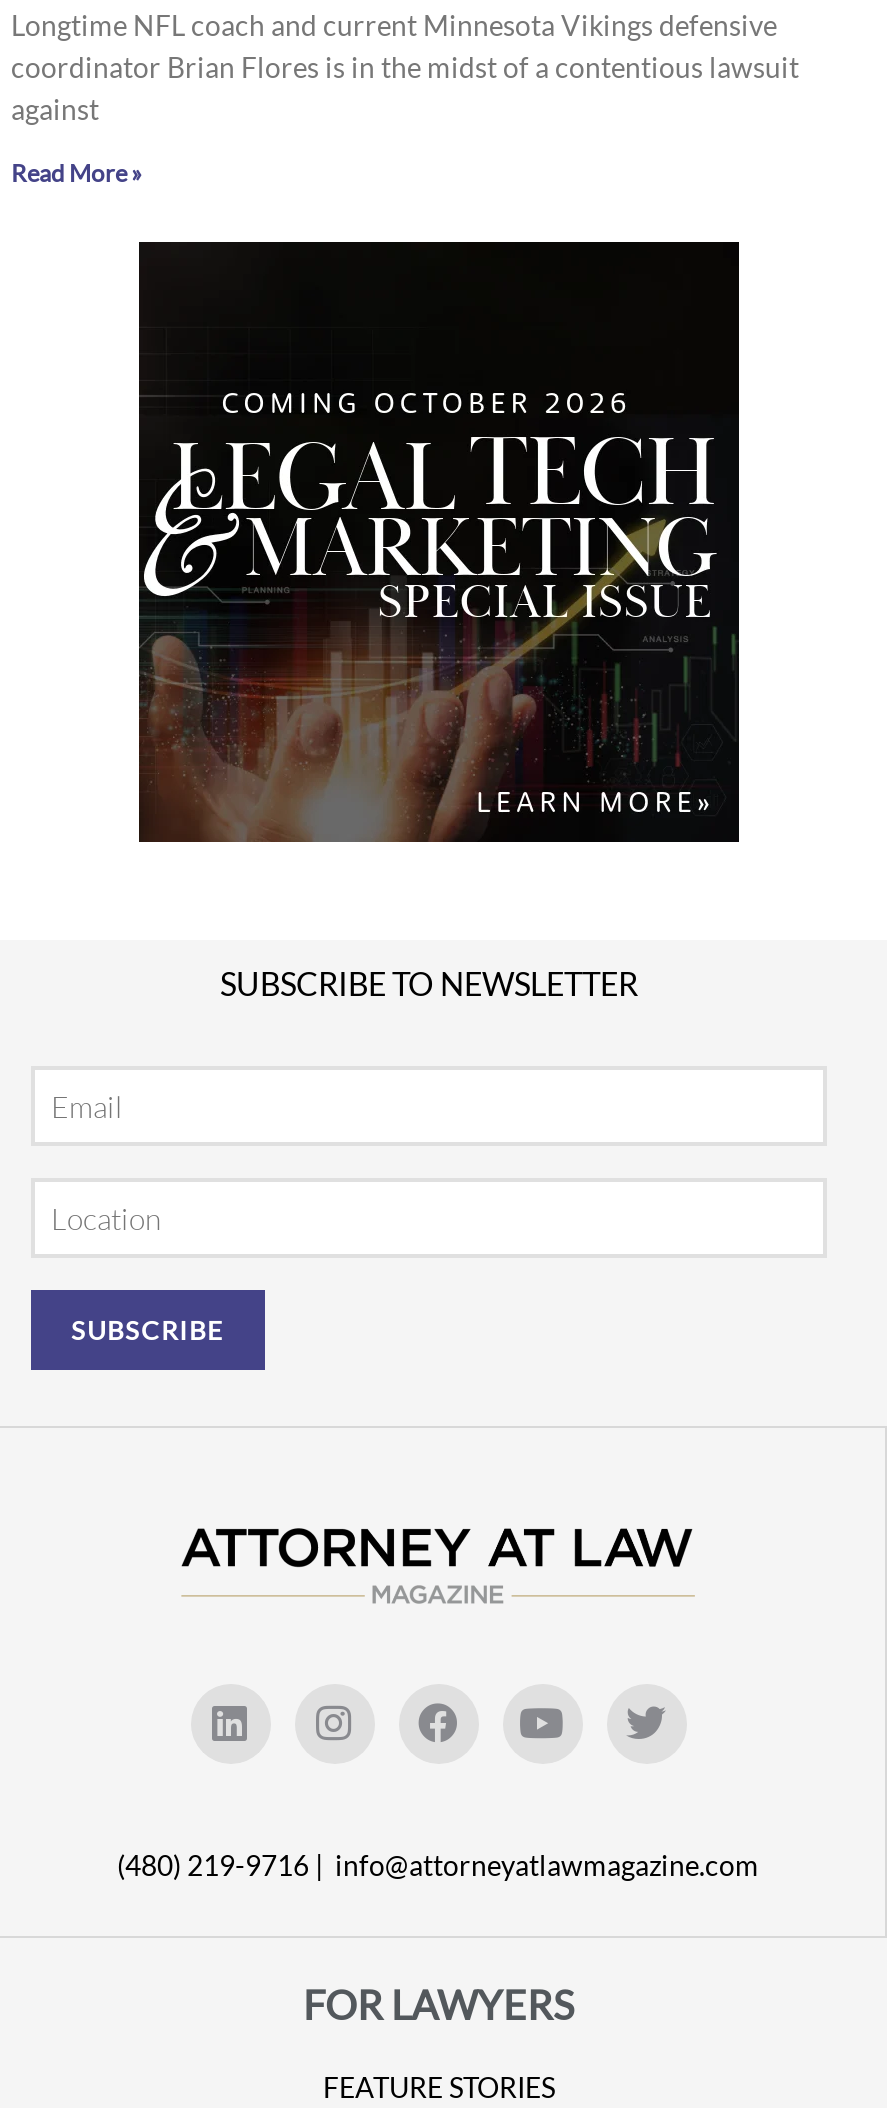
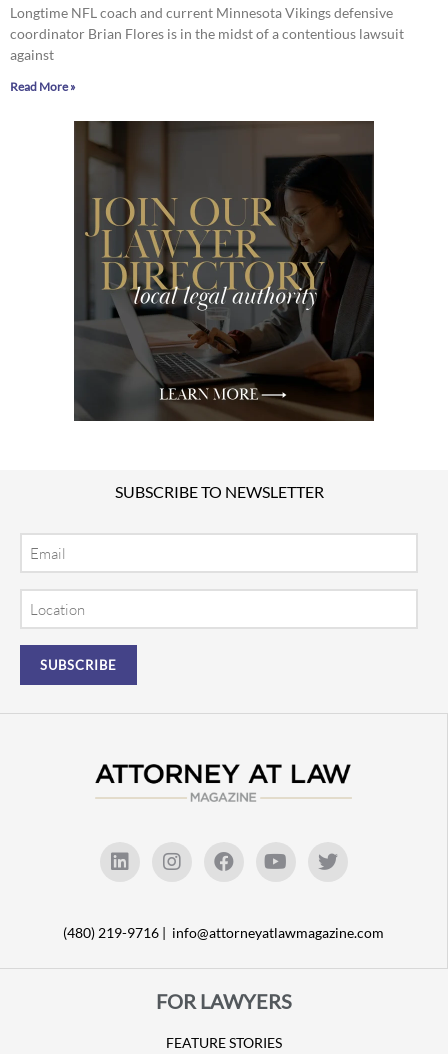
- [image]
+ [image]
